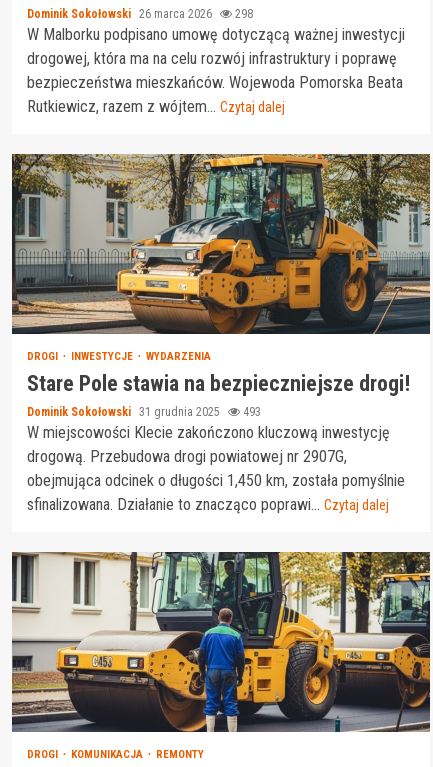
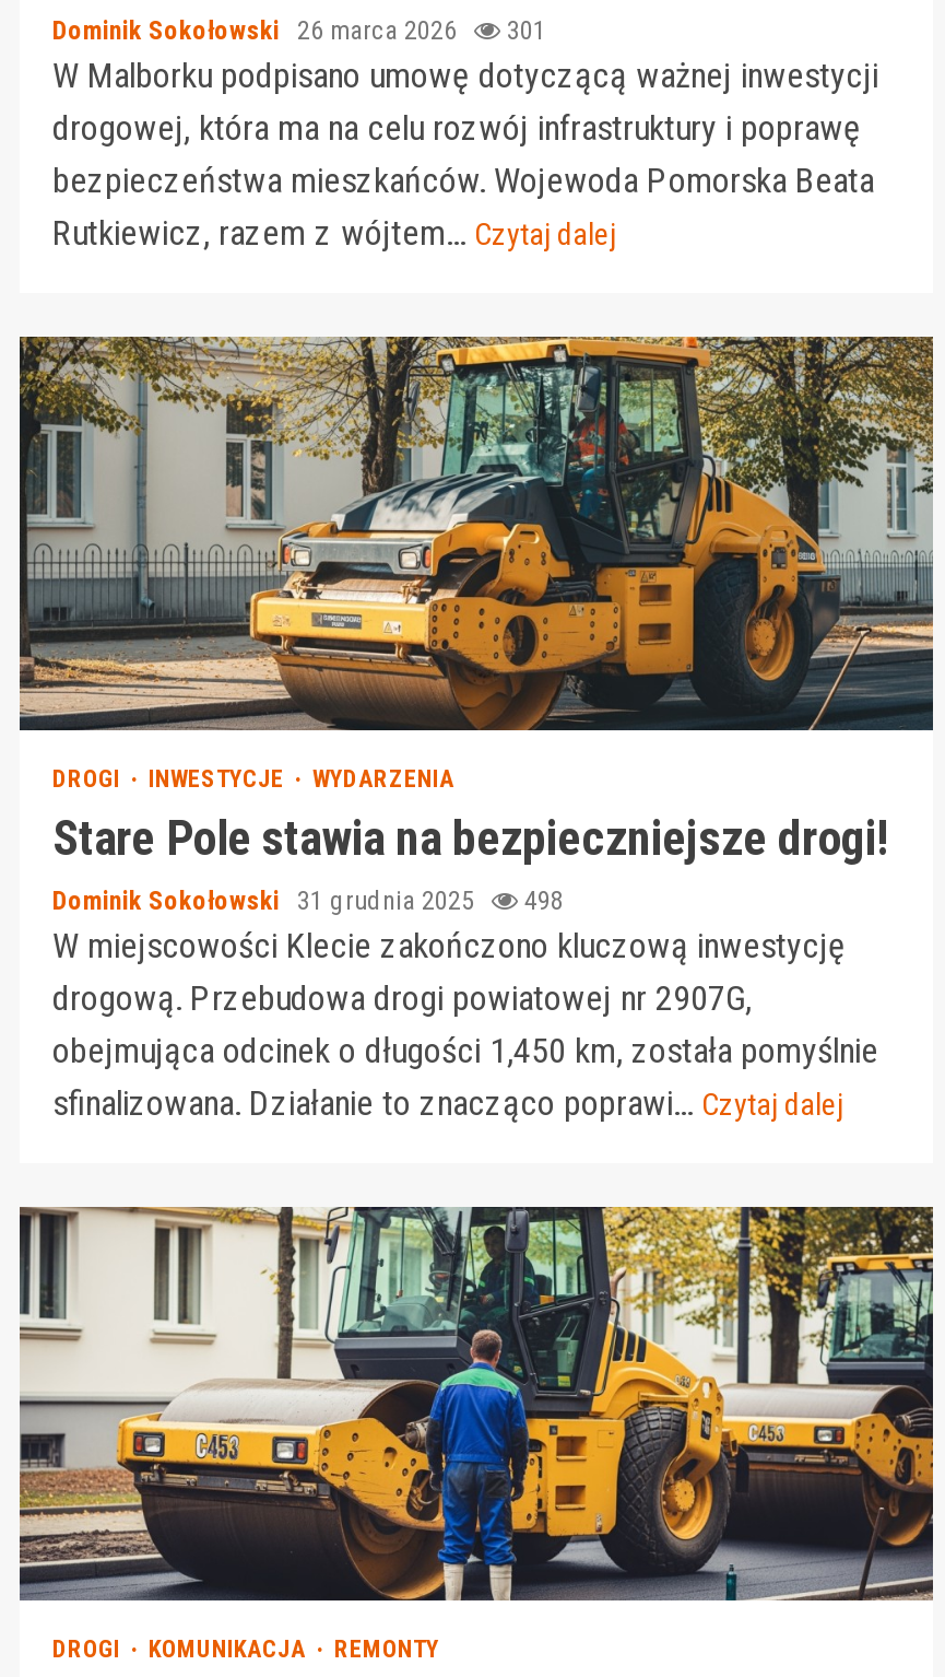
- Dominik Sokołowski 26 marca 2026 298
+ Dominik Sokołowski 26 marca 2026 301

- Dominik Sokołowski 31 grudnia 2025 493
+ Dominik Sokołowski 31 grudnia 2025 498
